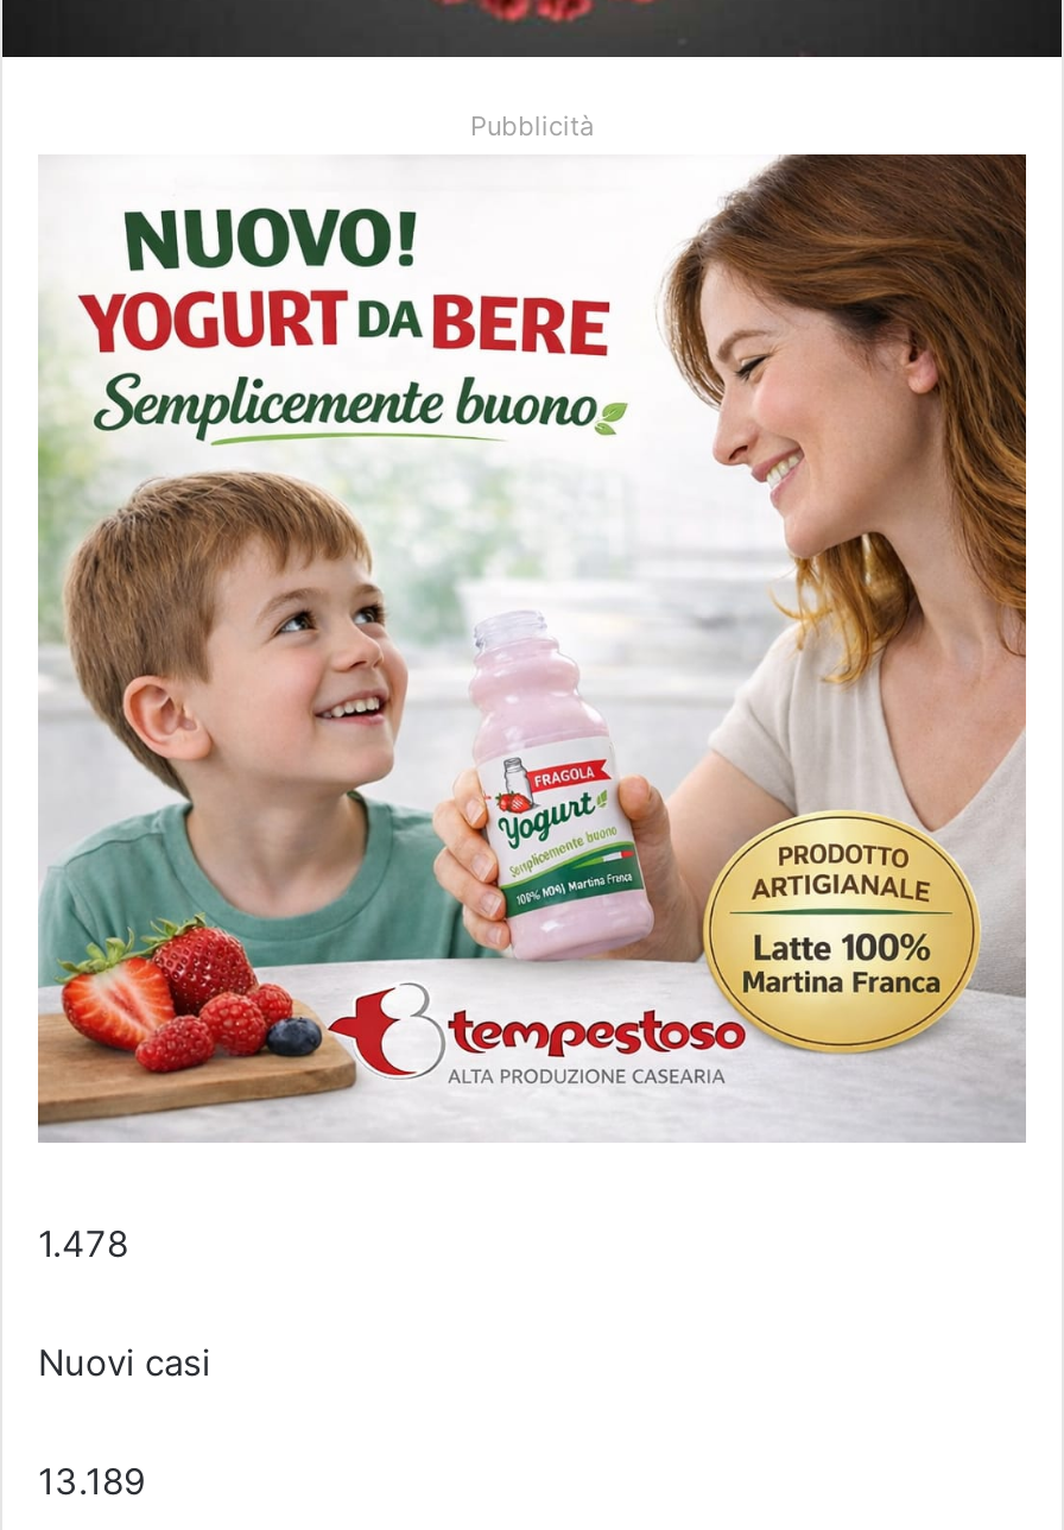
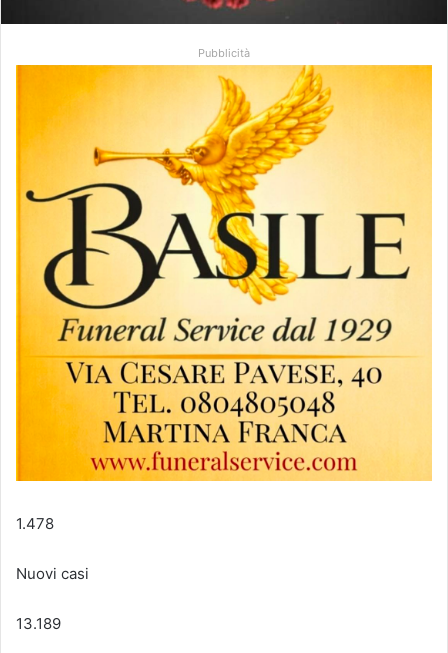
- [image]
+ [image]
